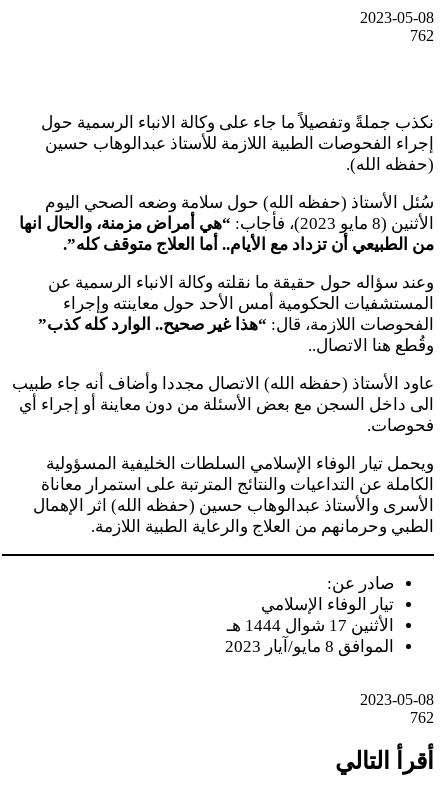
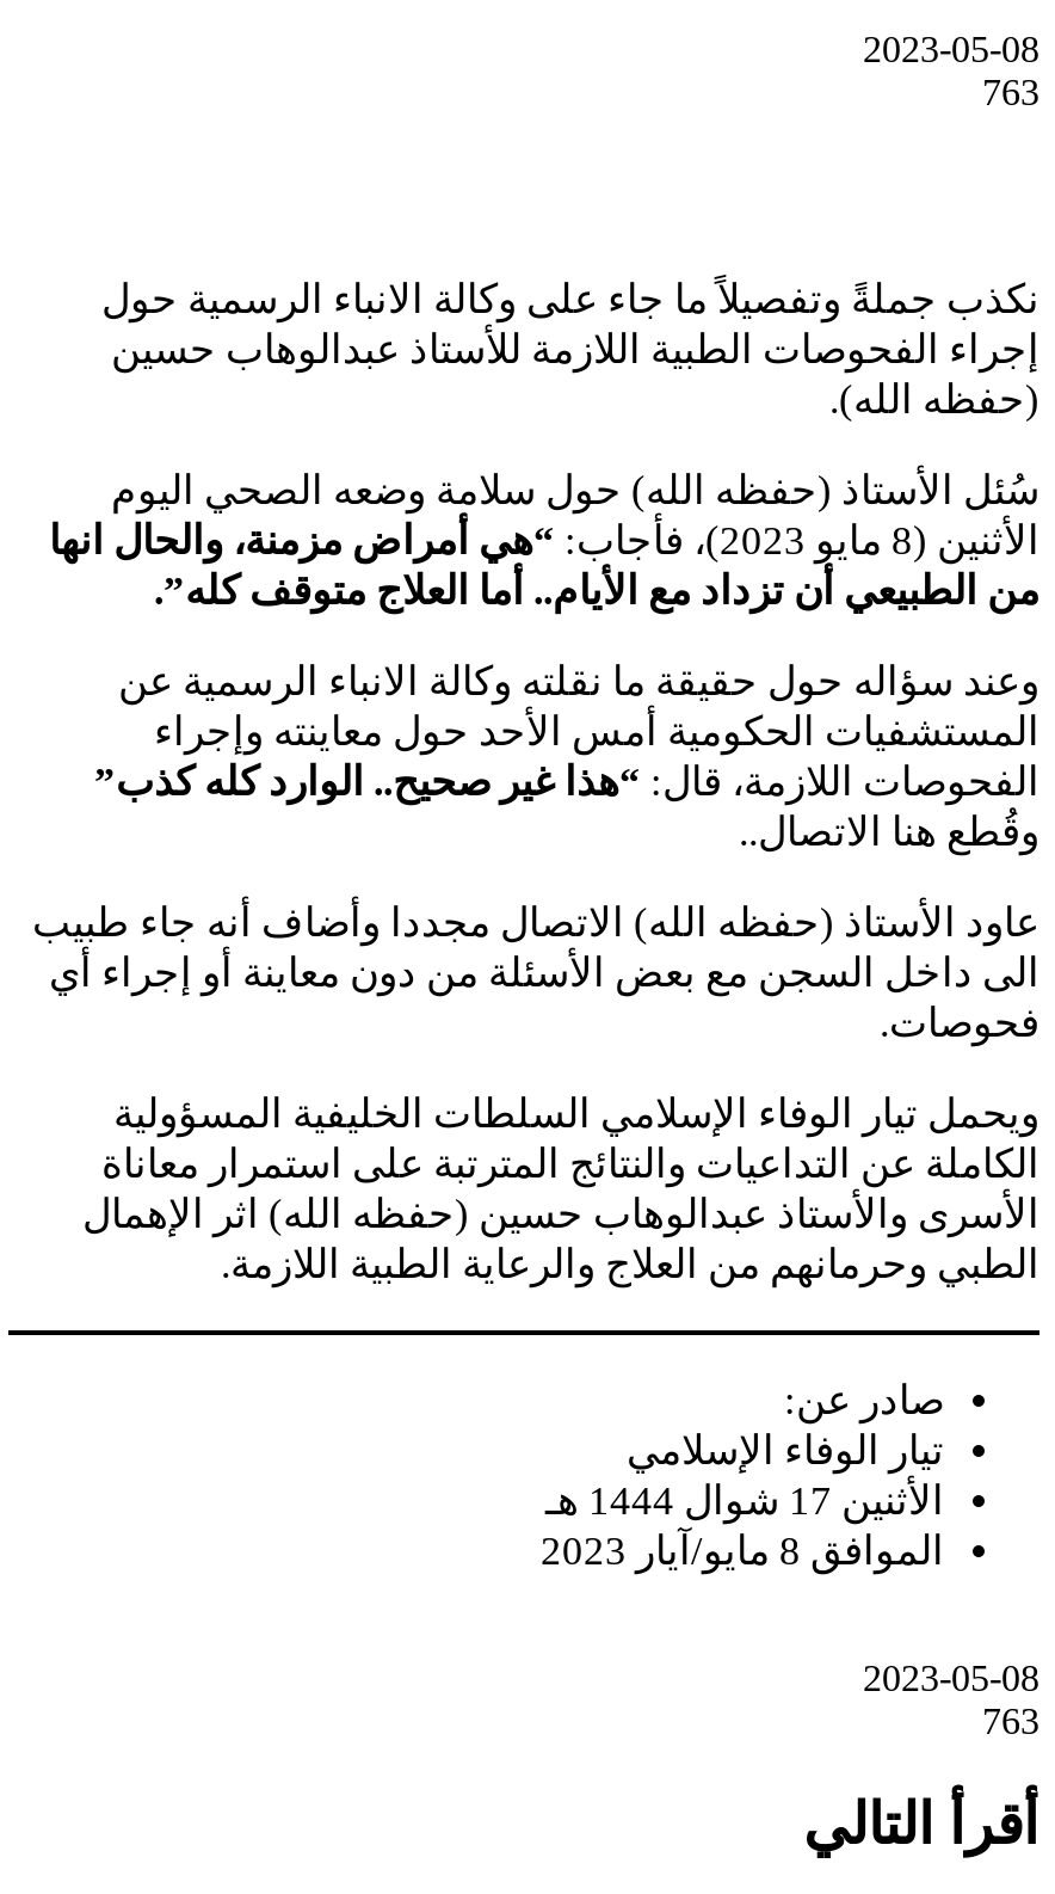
- 762
+ 763

- 762
+ 763
